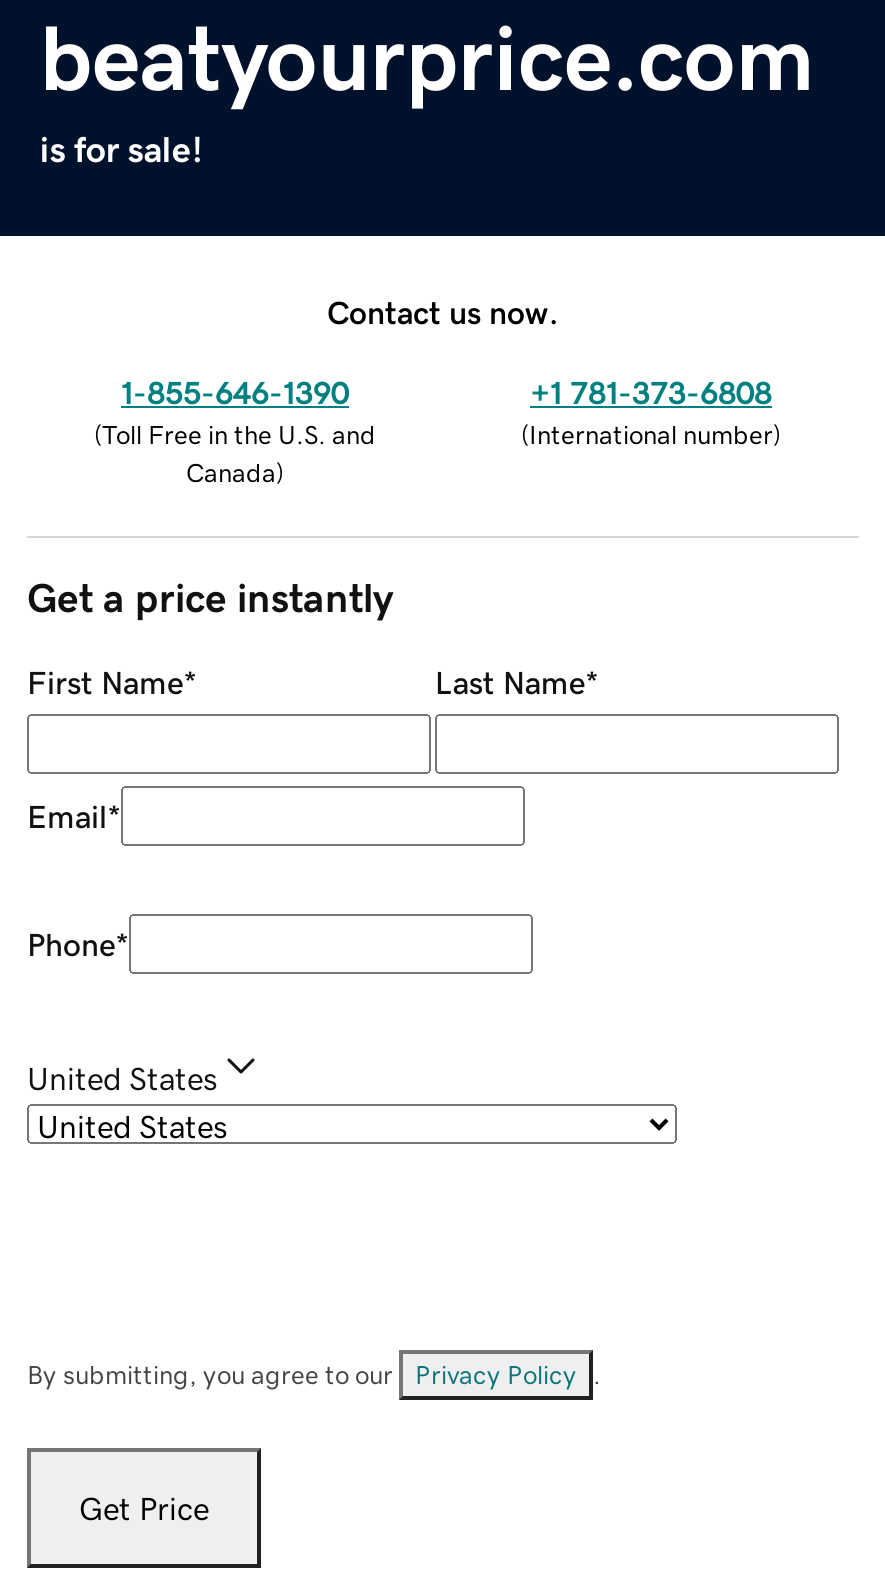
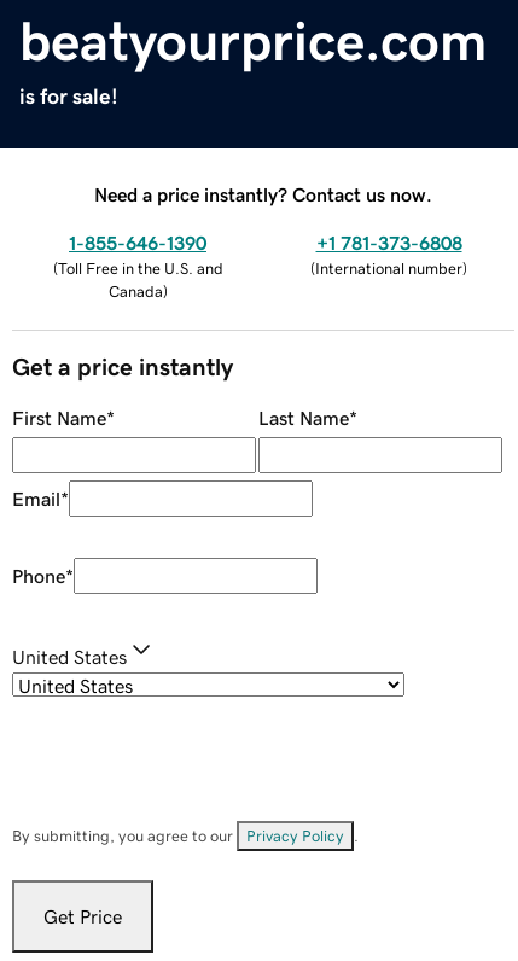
- Contact us now.
+ Need a price instantly? Contact us now.
